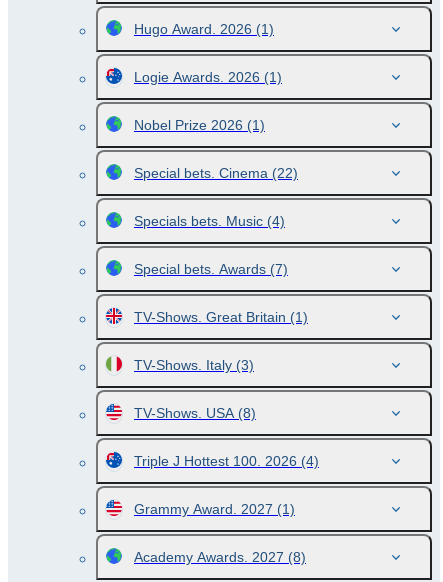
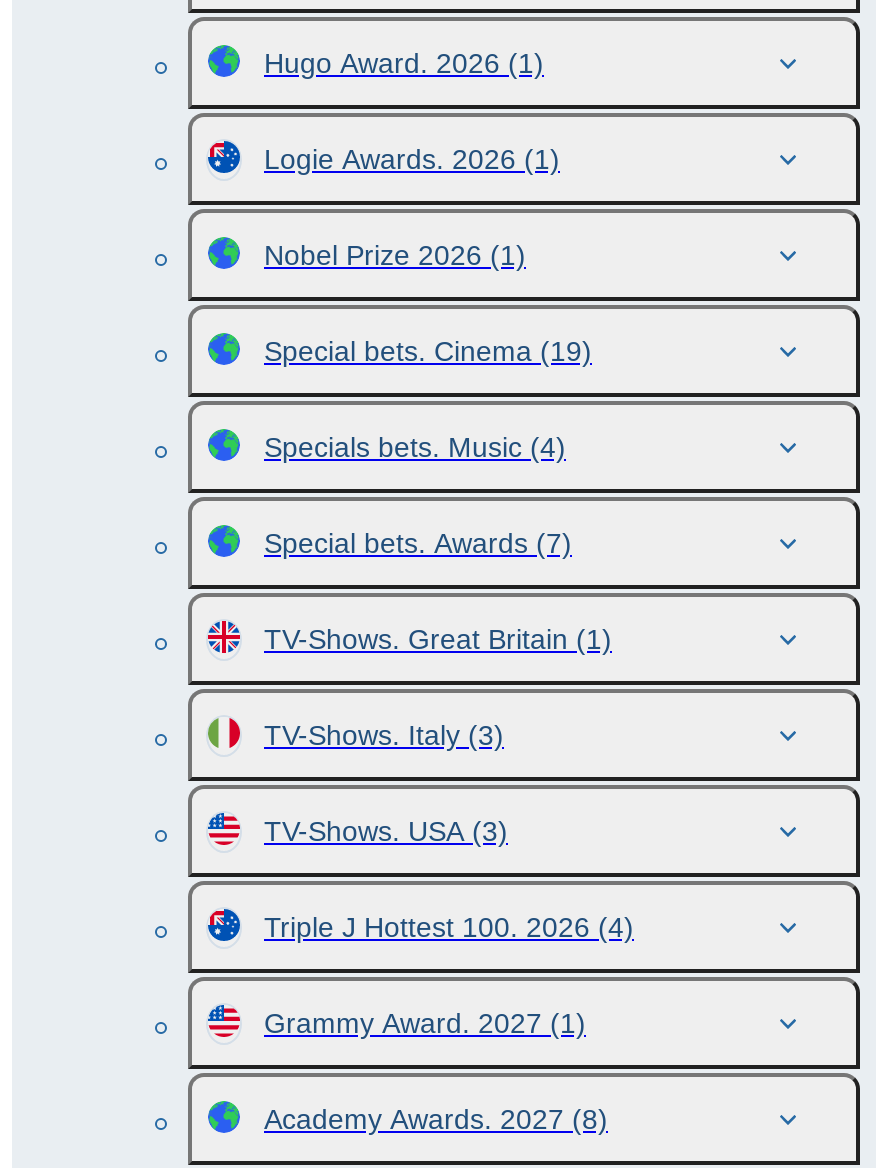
- Special bets. Cinema (22)
+ Special bets. Cinema (19)

- TV-Shows. USA (8)
+ TV-Shows. USA (3)
